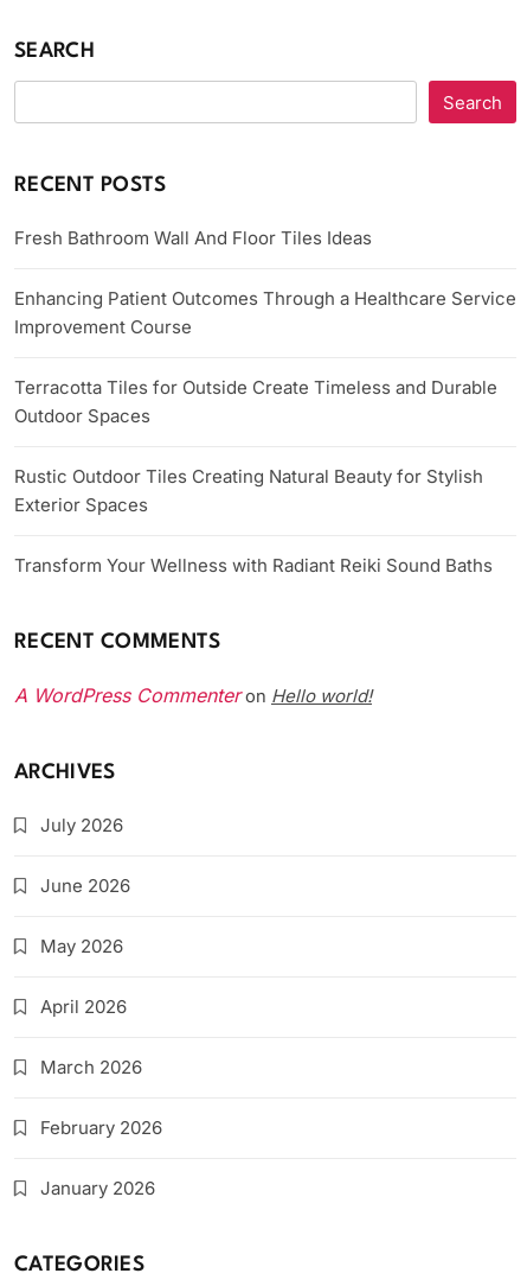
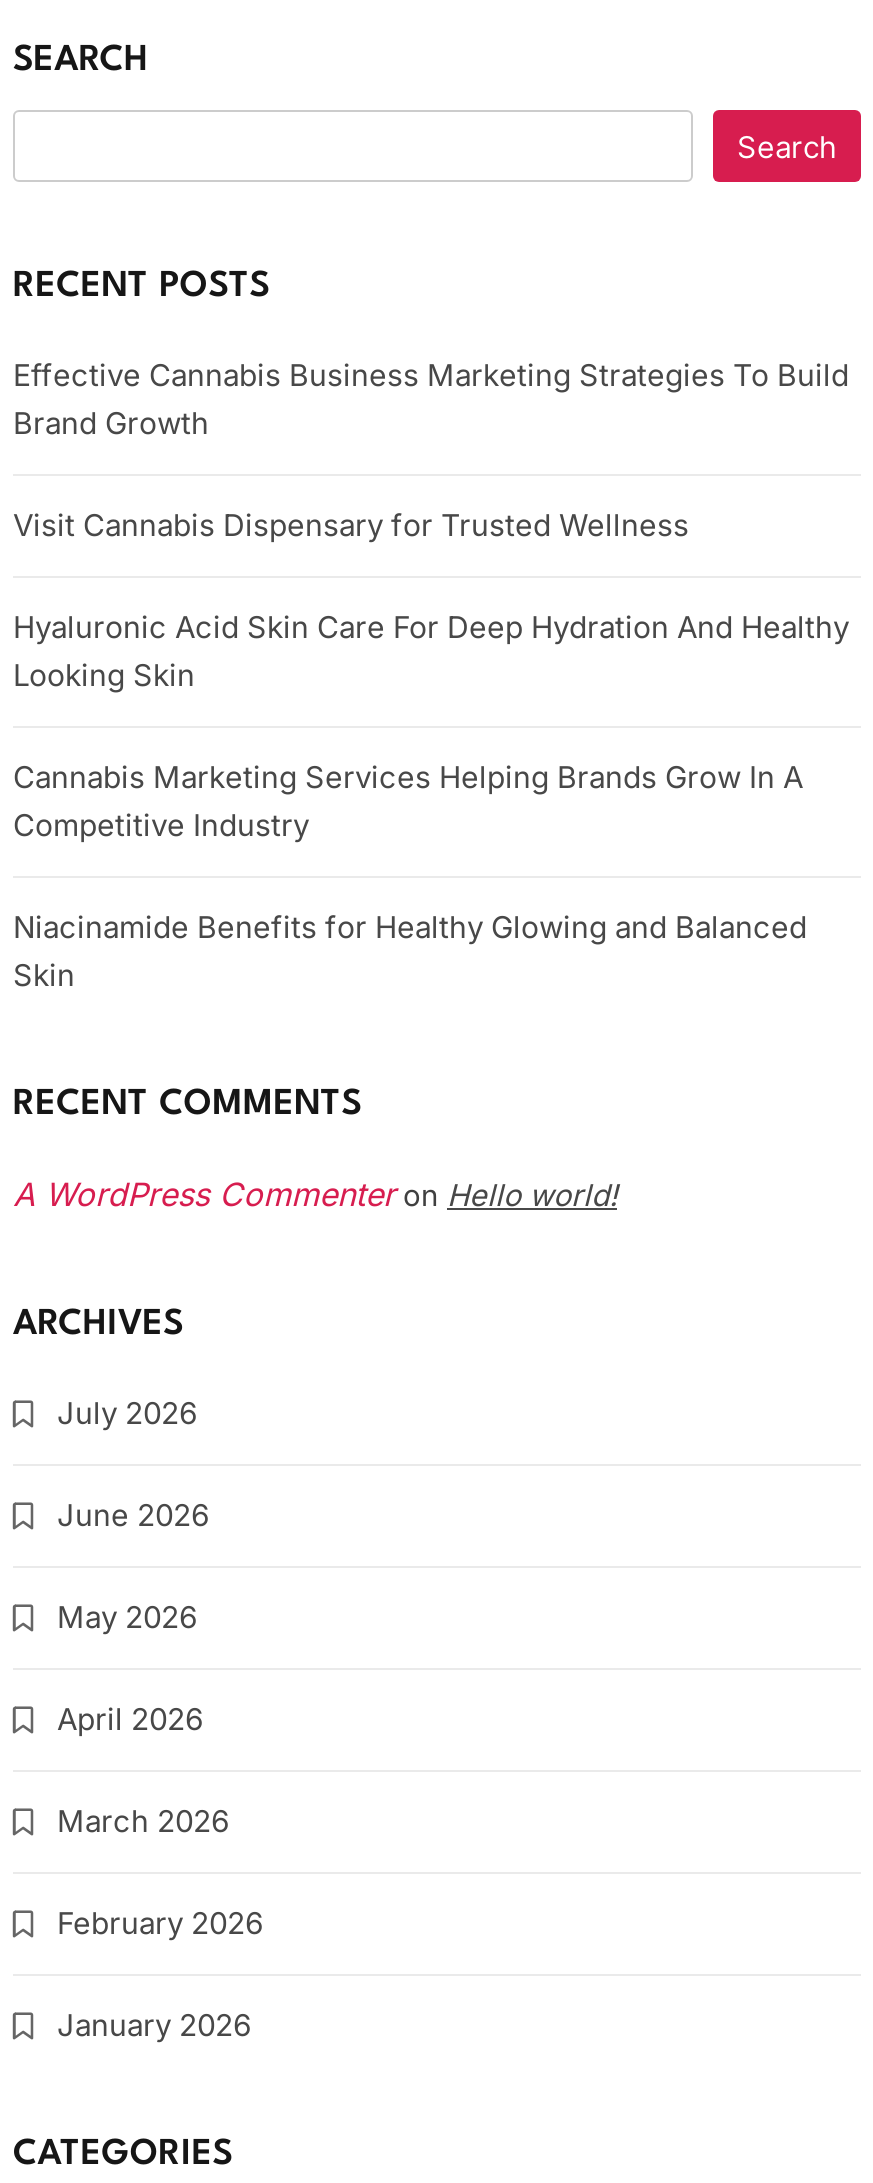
- Fresh Bathroom Wall And Floor Tiles Ideas
+ Effective Cannabis Business Marketing Strategies To Build
+ Brand Growth

- Enhancing Patient Outcomes Through a Healthcare Service
- Improvement Course
+ Visit Cannabis Dispensary for Trusted Wellness

- Terracotta Tiles for Outside Create Timeless and Durable
- Outdoor Spaces
+ Hyaluronic Acid Skin Care For Deep Hydration And Healthy
+ Looking Skin

- Rustic Outdoor Tiles Creating Natural Beauty for Stylish
- Exterior Spaces
+ Cannabis Marketing Services Helping Brands Grow In A
+ Competitive Industry

- Transform Your Wellness with Radiant Reiki Sound Baths
+ Niacinamide Benefits for Healthy Glowing and Balanced
+ Skin
